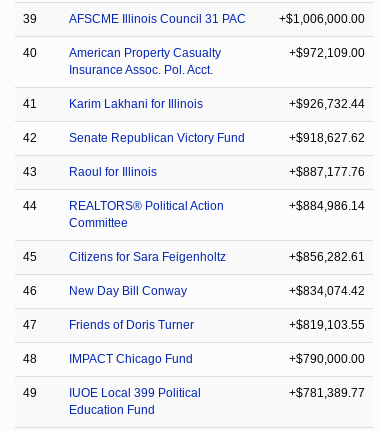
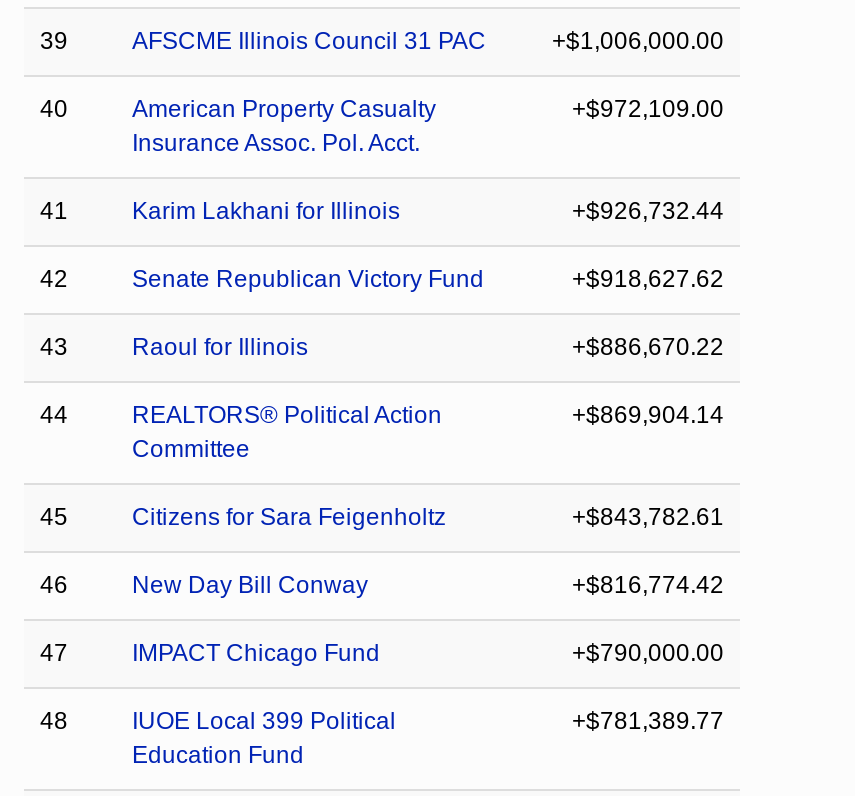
- +$887,177.76
+ +$886,670.22

- +$884,986.14
+ +$869,904.14

- +$856,282.61
+ +$843,782.61

- +$834,074.42
+ +$816,774.42

- Friends of Doris Turner
- +$819,103.55
- 48

- 49
+ 48
